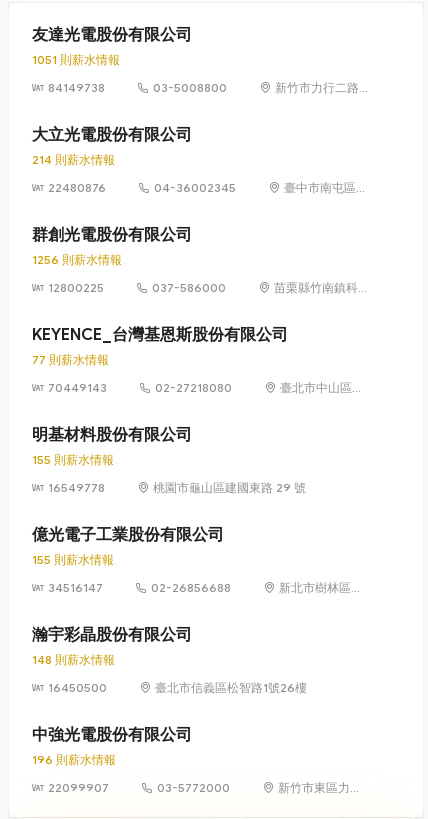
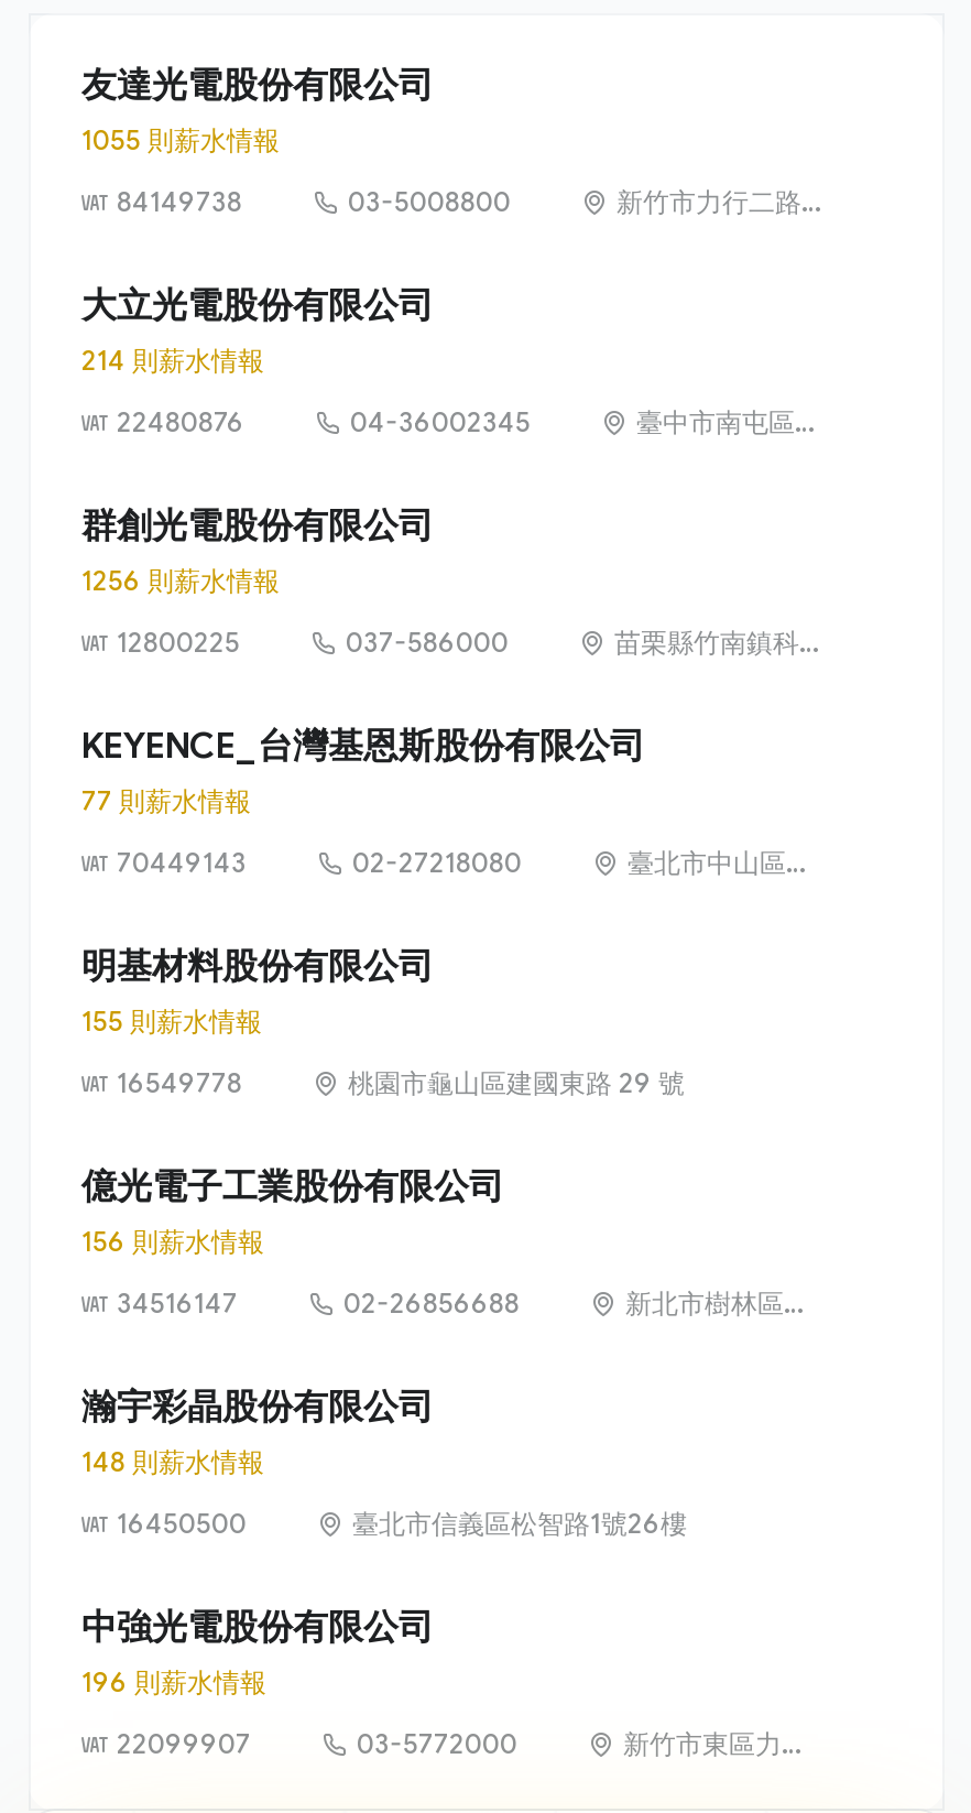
- 1051 則薪水情報
+ 1055 則薪水情報

- 155 則薪水情報
+ 156 則薪水情報
